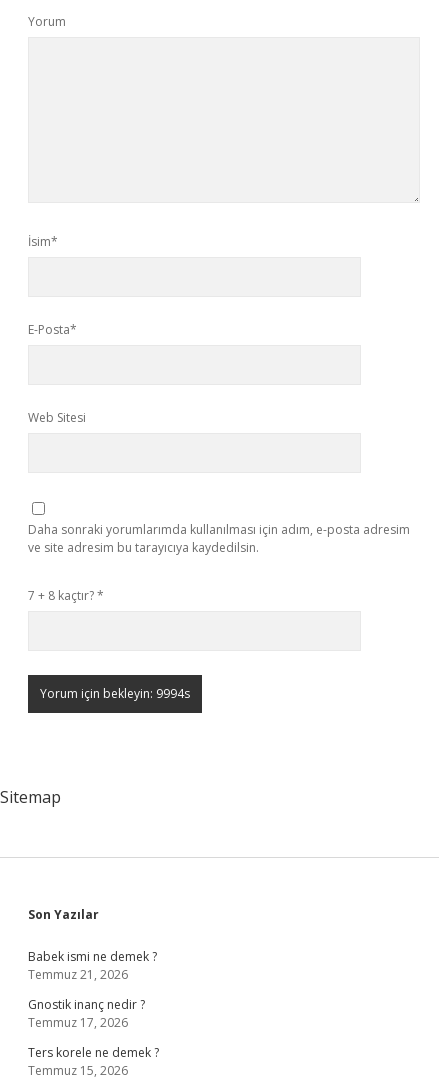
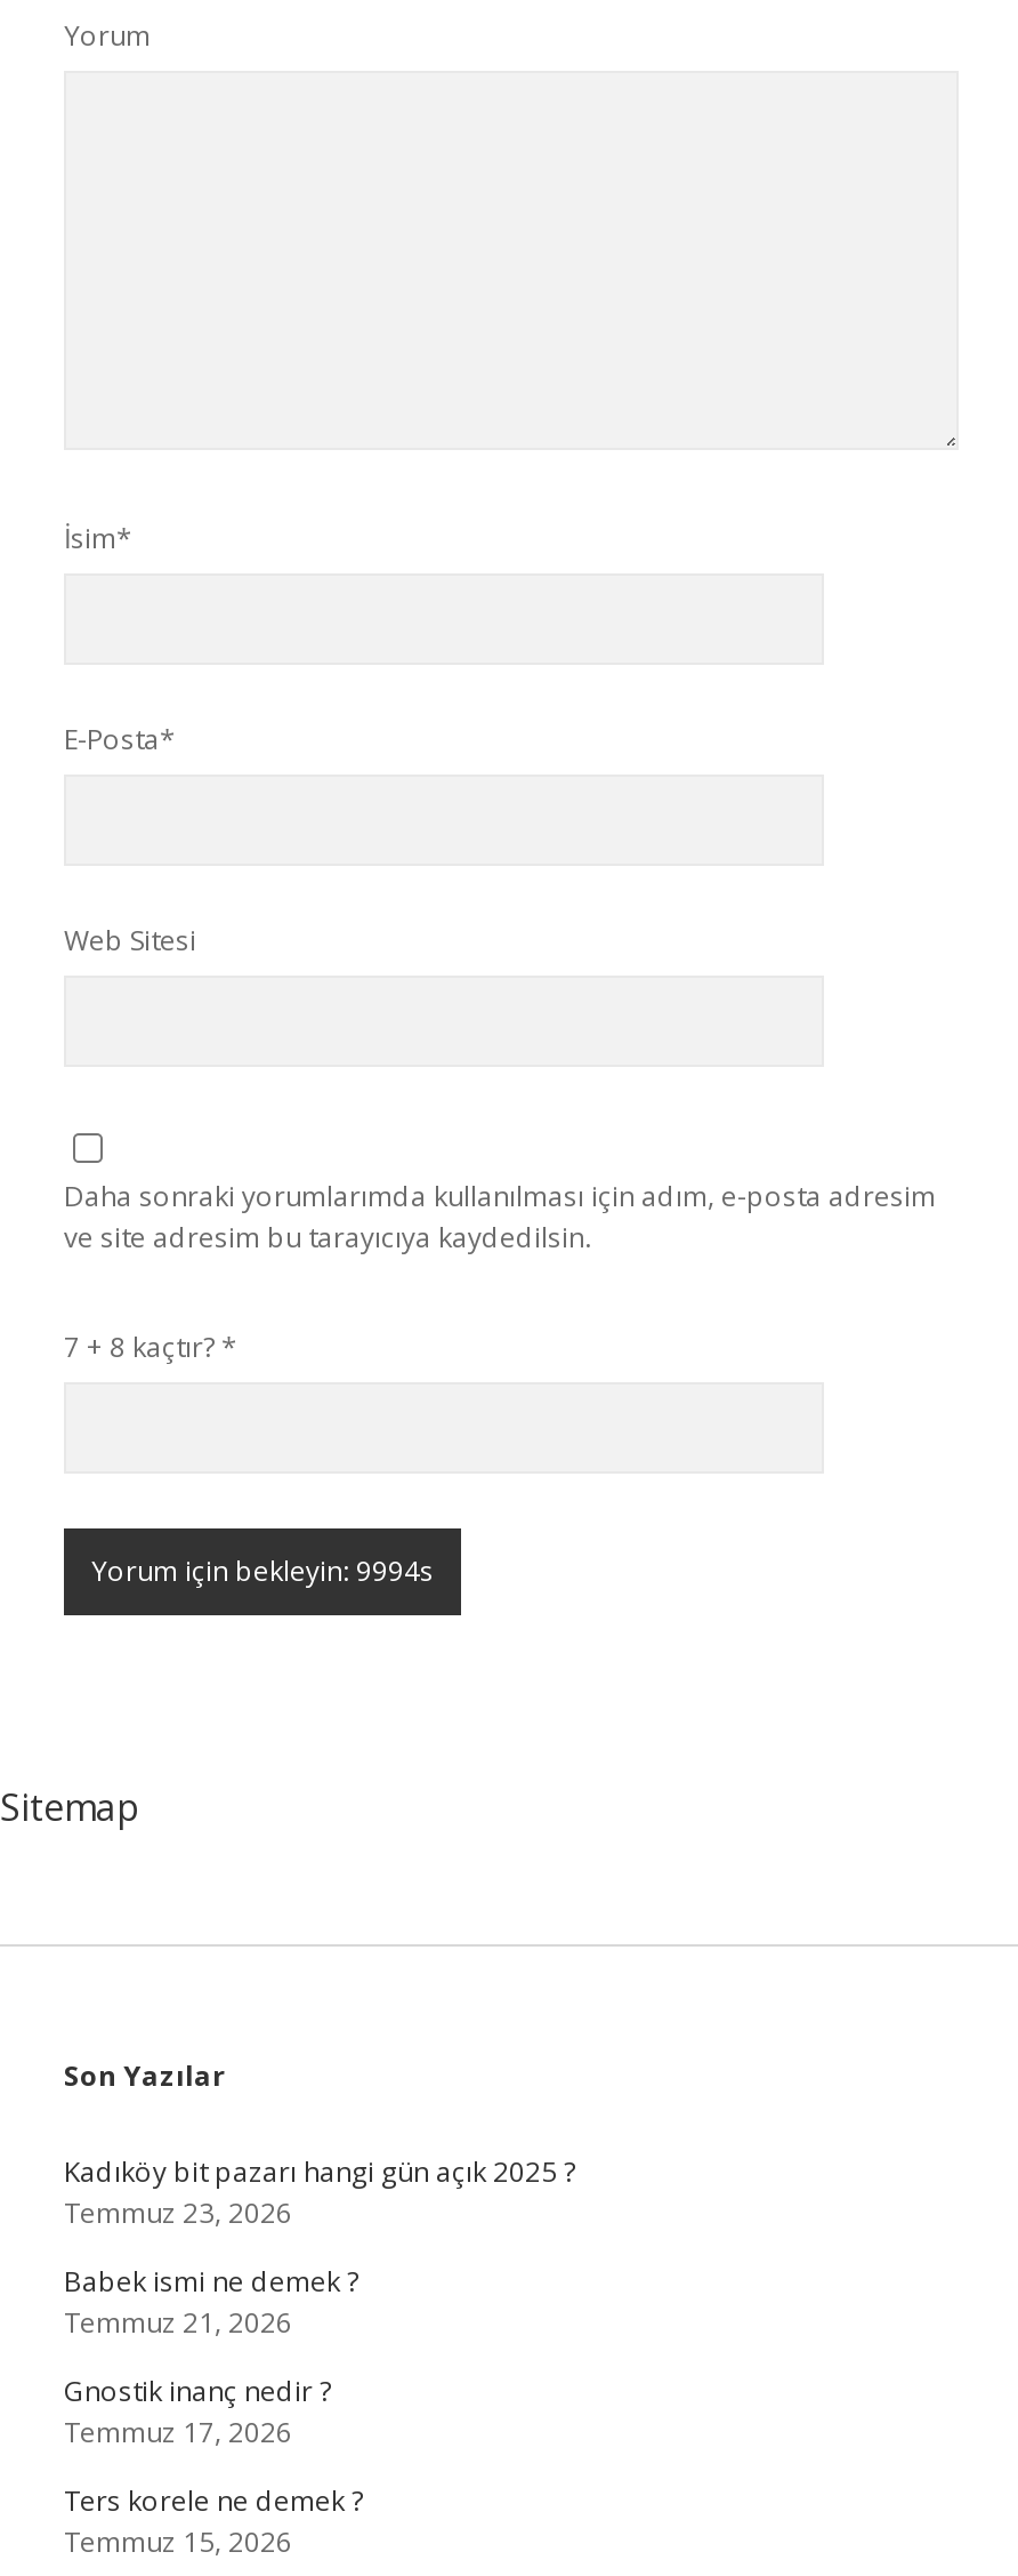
+ Kadıköy bit pazarı hangi gün açık 2025 ?
+ Temmuz 23, 2026
